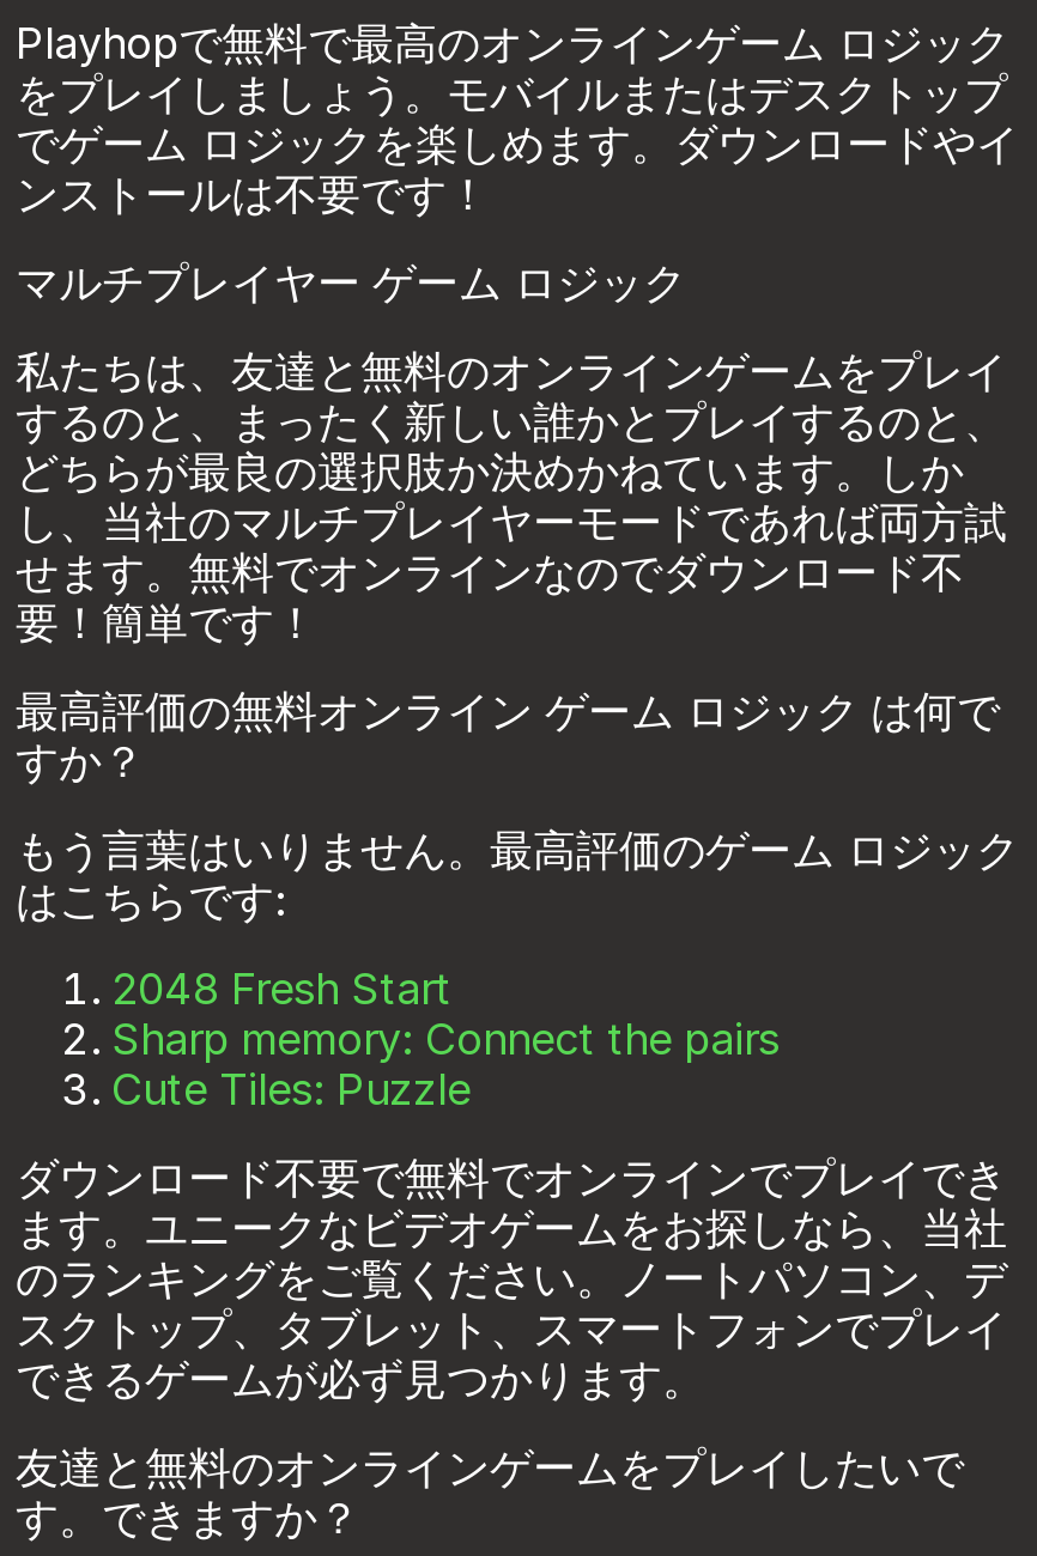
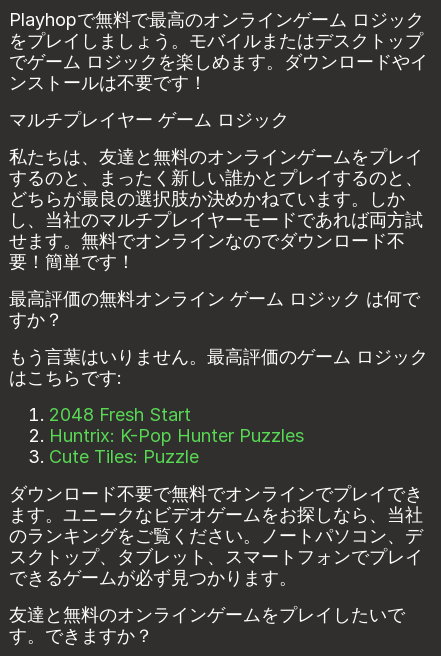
- Sharp memory: Connect the pairs
+ Huntrix: K-Pop Hunter Puzzles
